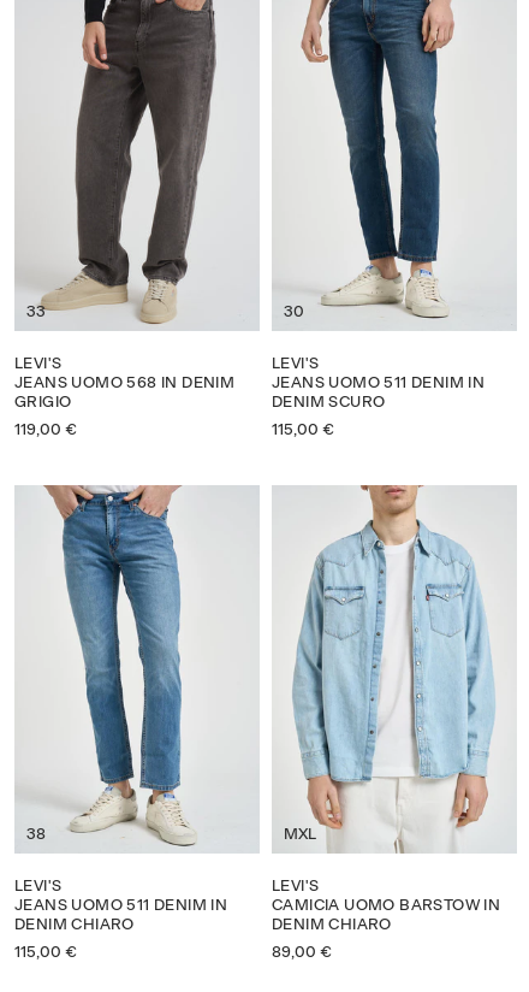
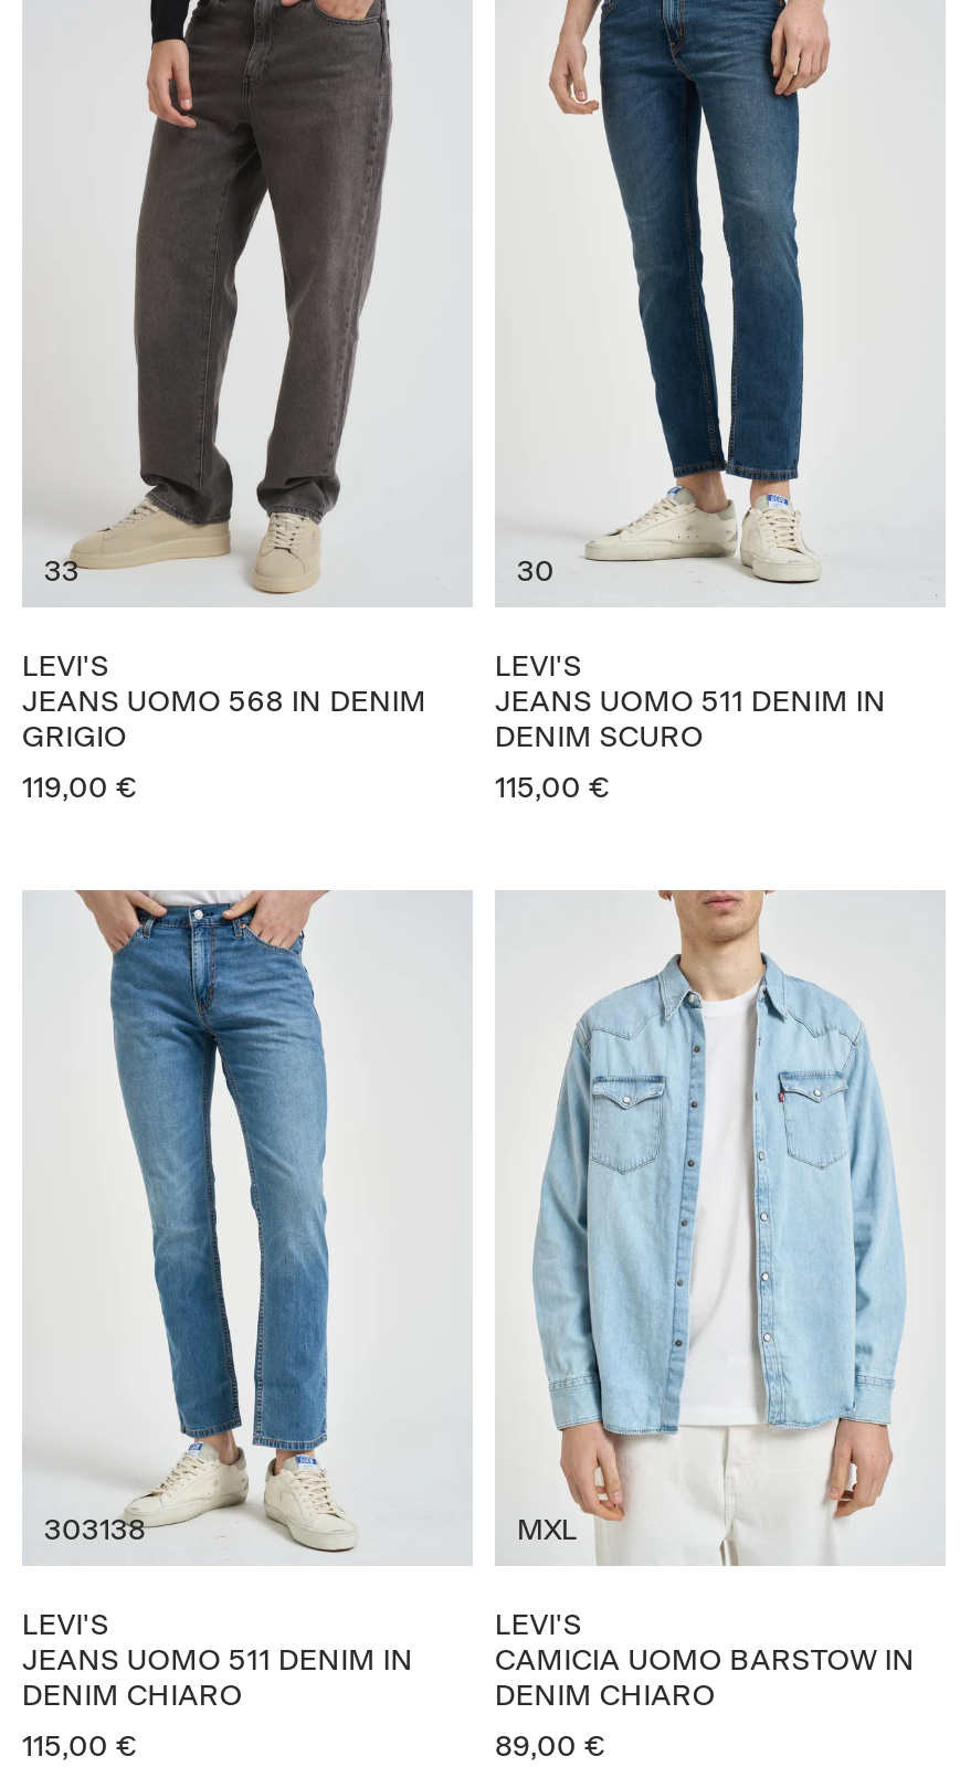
- 38
+ 303138
